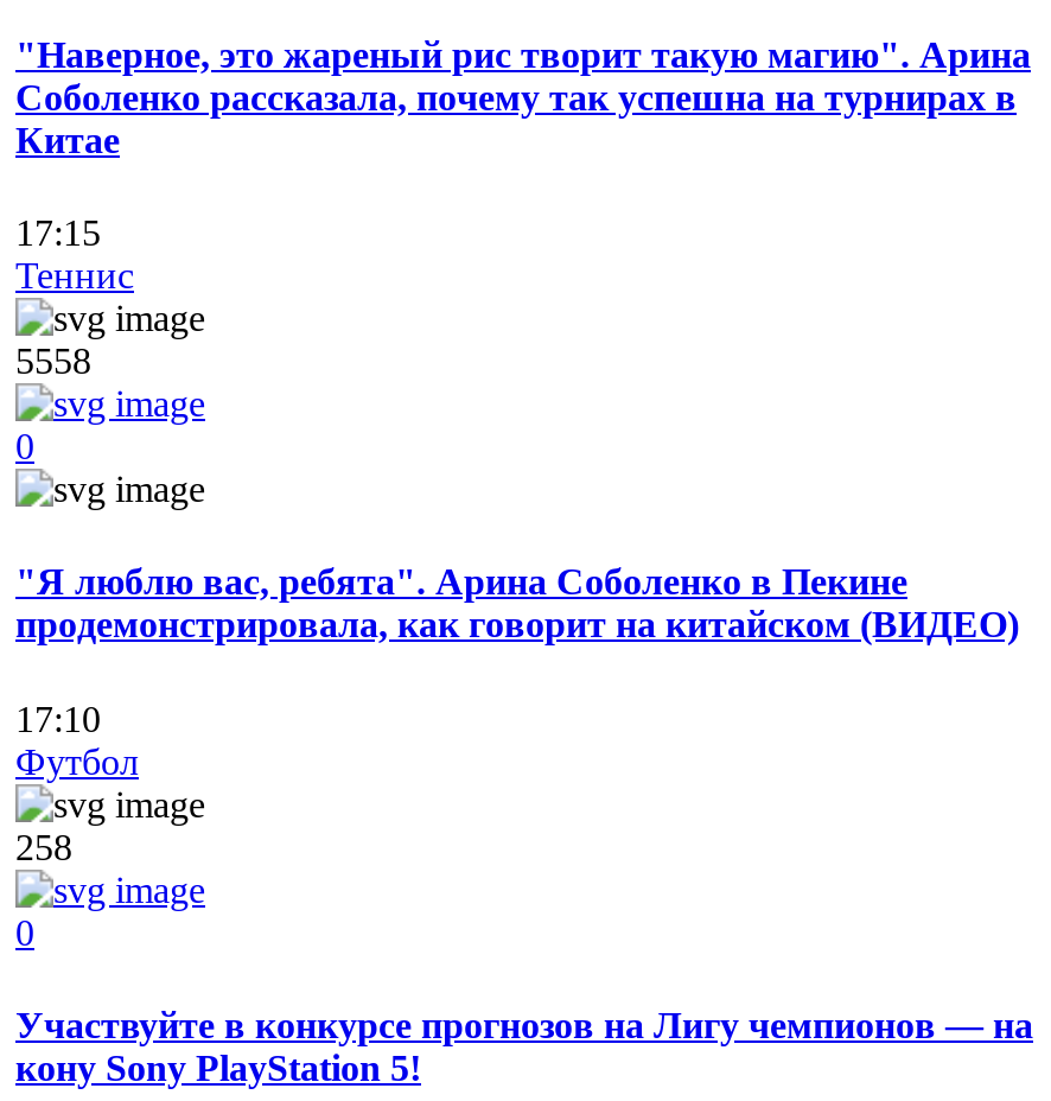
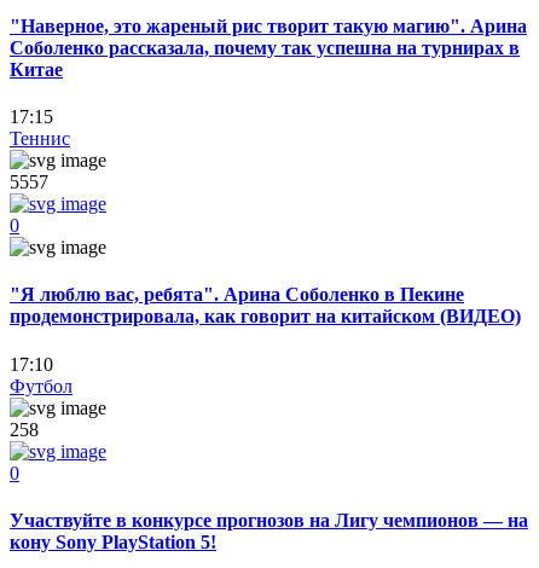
- 5558
+ 5557
